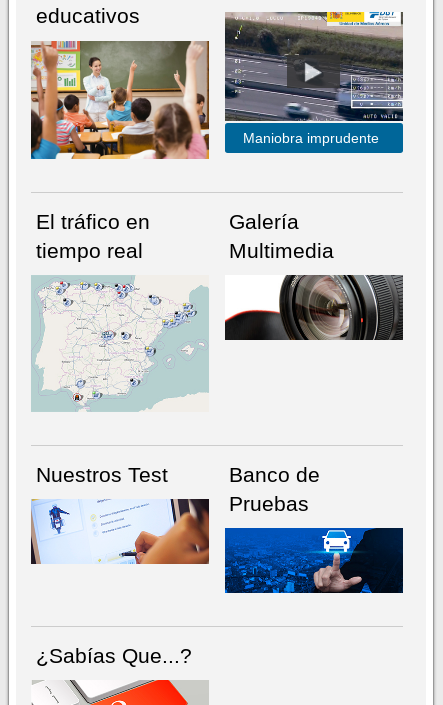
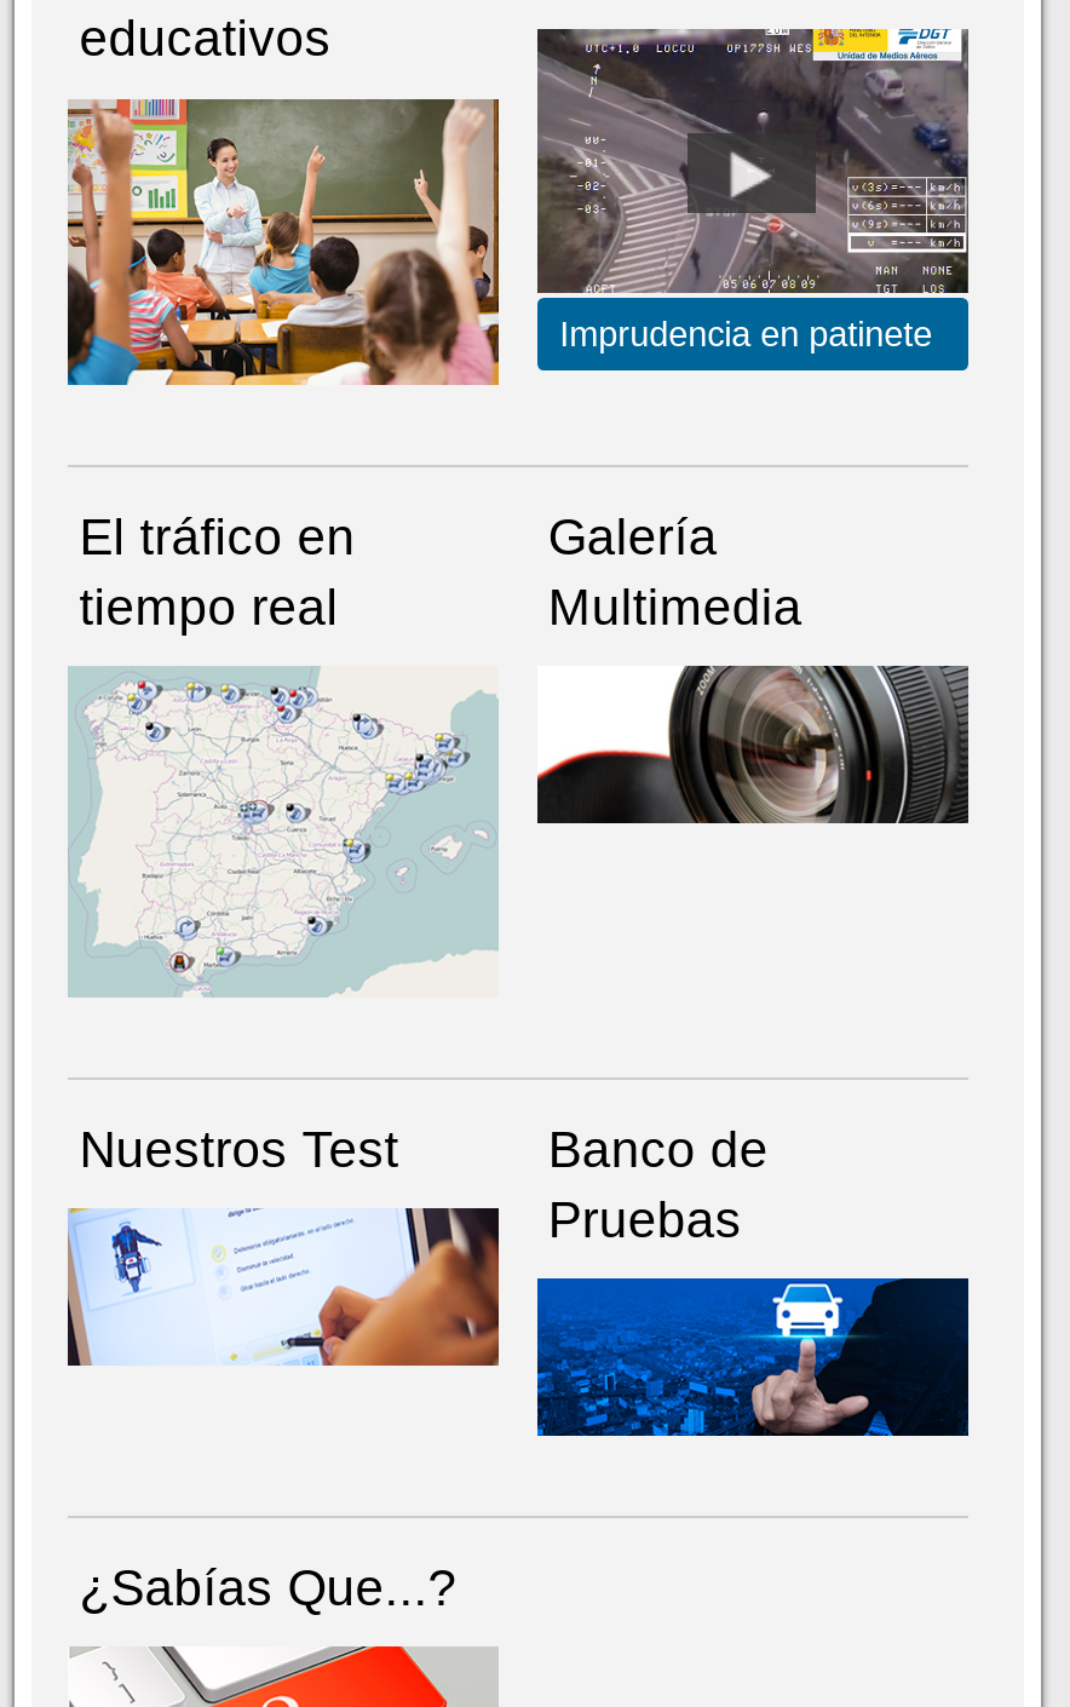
- [image]
- Maniobra imprudente
+ [image]
+ Imprudencia en patinete
